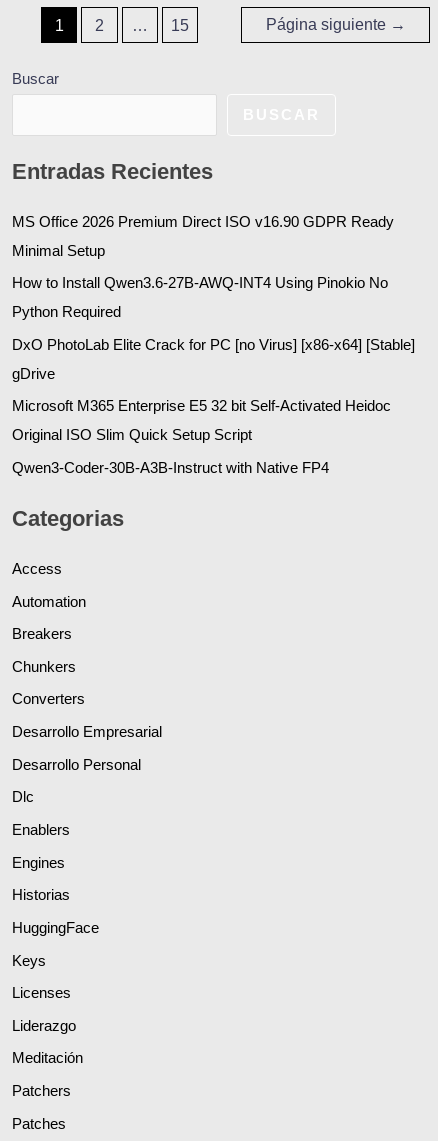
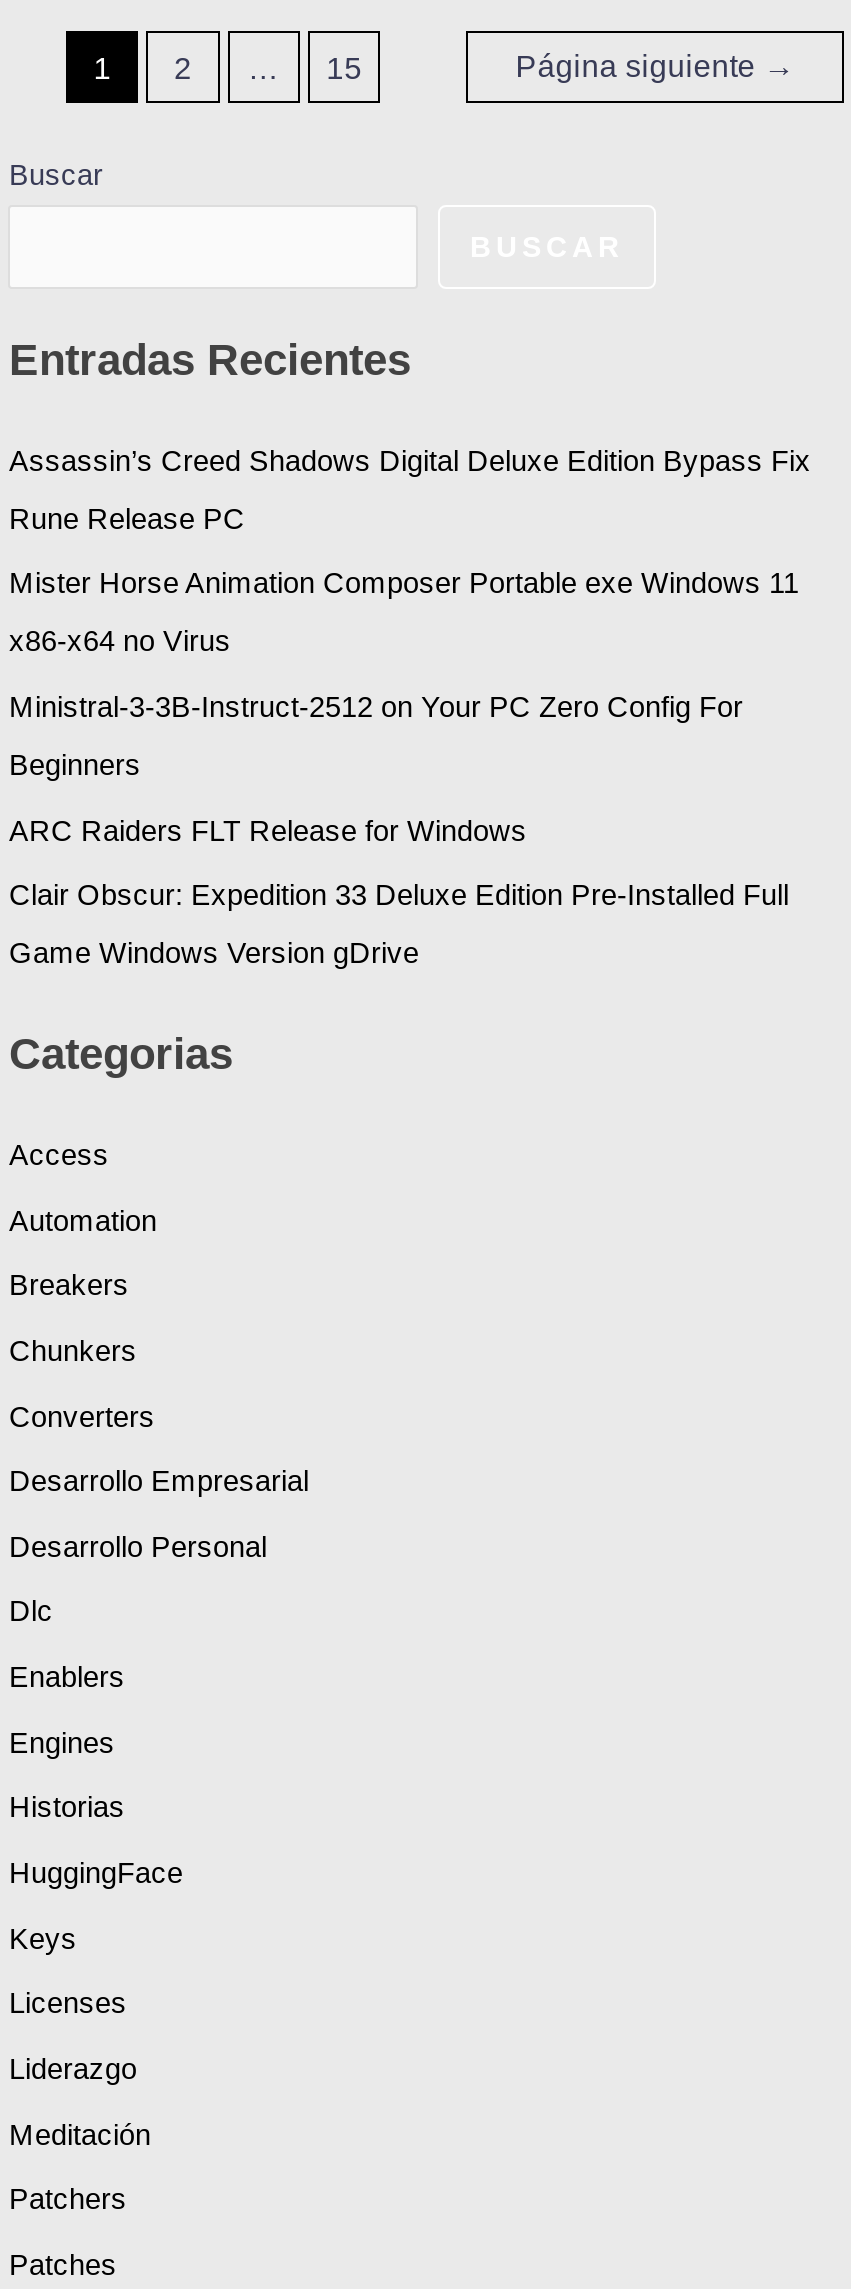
- MS Office 2026 Premium Direct ISO v16.90 GDPR Ready
+ Assassin’s Creed Shadows Digital Deluxe Edition Bypass Fix

- Minimal Setup
+ Rune Release PC

- How to Install Qwen3.6-27B-AWQ-INT4 Using Pinokio No
+ Mister Horse Animation Composer Portable exe Windows 11

- Python Required
+ x86-x64 no Virus

- DxO PhotoLab Elite Crack for PC [no Virus] [x86-x64] [Stable]
+ Ministral-3-3B-Instruct-2512 on Your PC Zero Config For

- gDrive
+ Beginners

- Microsoft M365 Enterprise E5 32 bit Self-Activated Heidoc
+ ARC Raiders FLT Release for Windows

- Original ISO Slim Quick Setup Script
+ Clair Obscur: Expedition 33 Deluxe Edition Pre-Installed Full

- Qwen3-Coder-30B-A3B-Instruct with Native FP4
+ Game Windows Version gDrive
